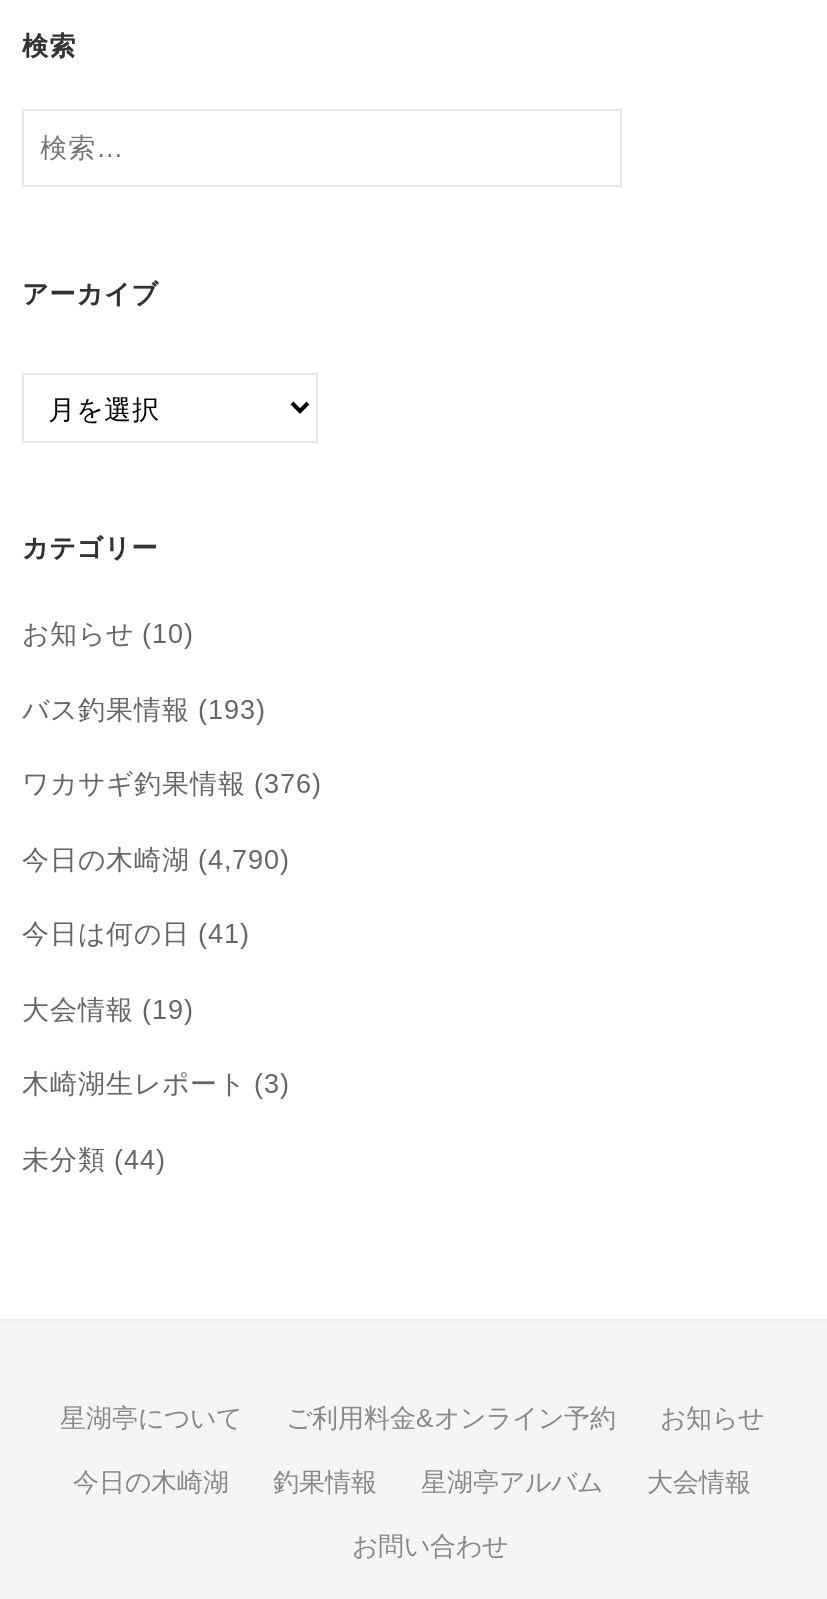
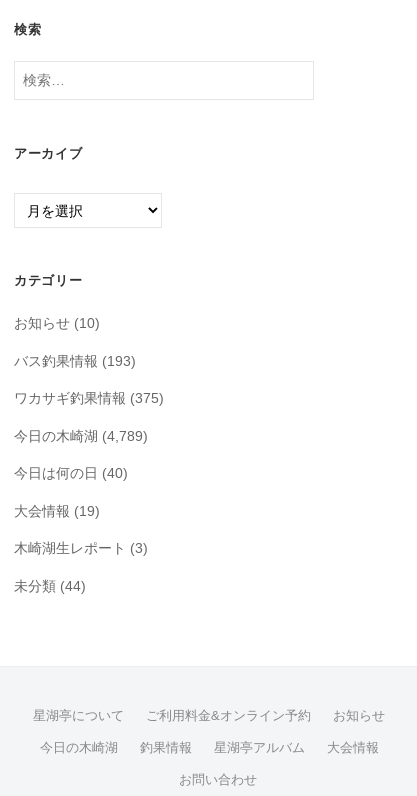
- ワカサギ釣果情報(376)
+ ワカサギ釣果情報(375)

- 今日の木崎湖(4,790)
+ 今日の木崎湖(4,789)

- 今日は何の日(41)
+ 今日は何の日(40)
